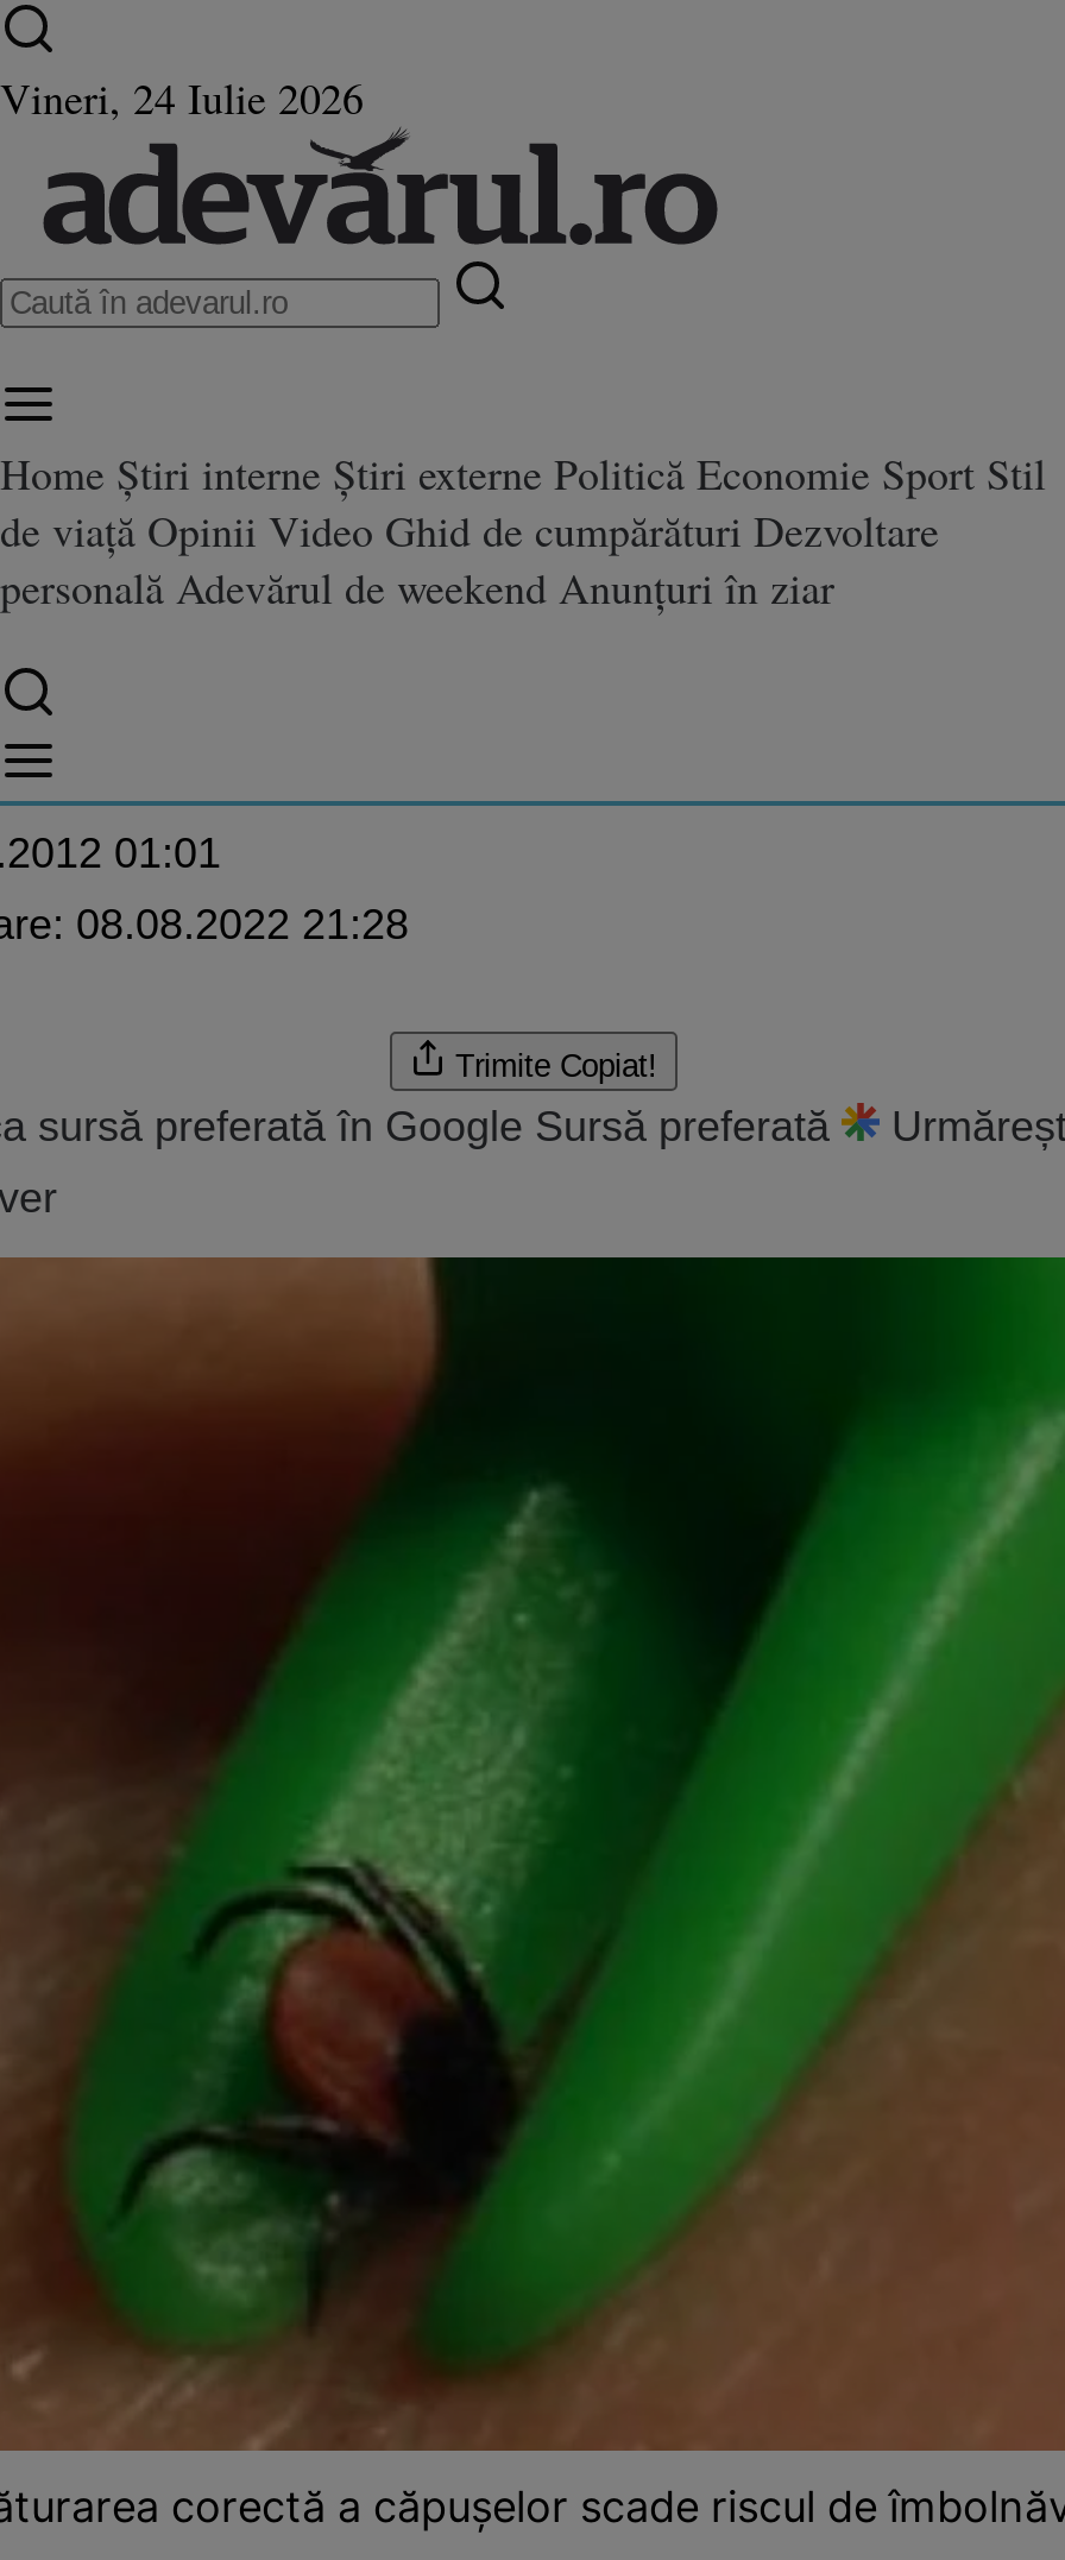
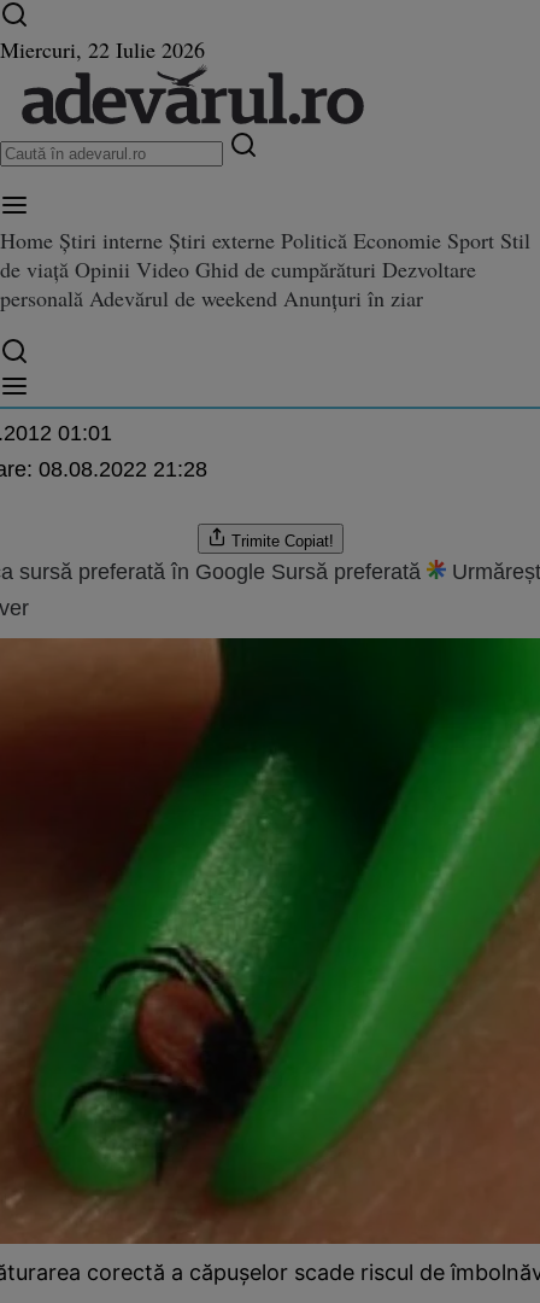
- Vineri, 24 Iulie 2026
+ Miercuri, 22 Iulie 2026
